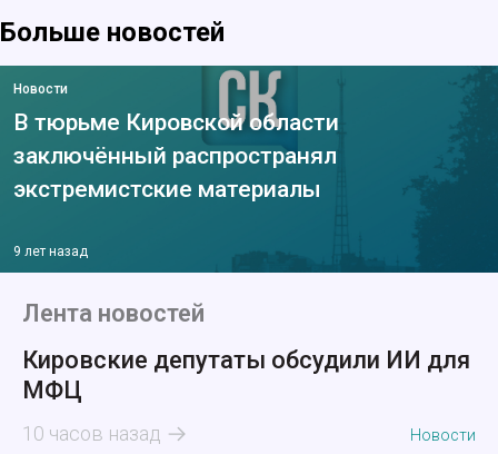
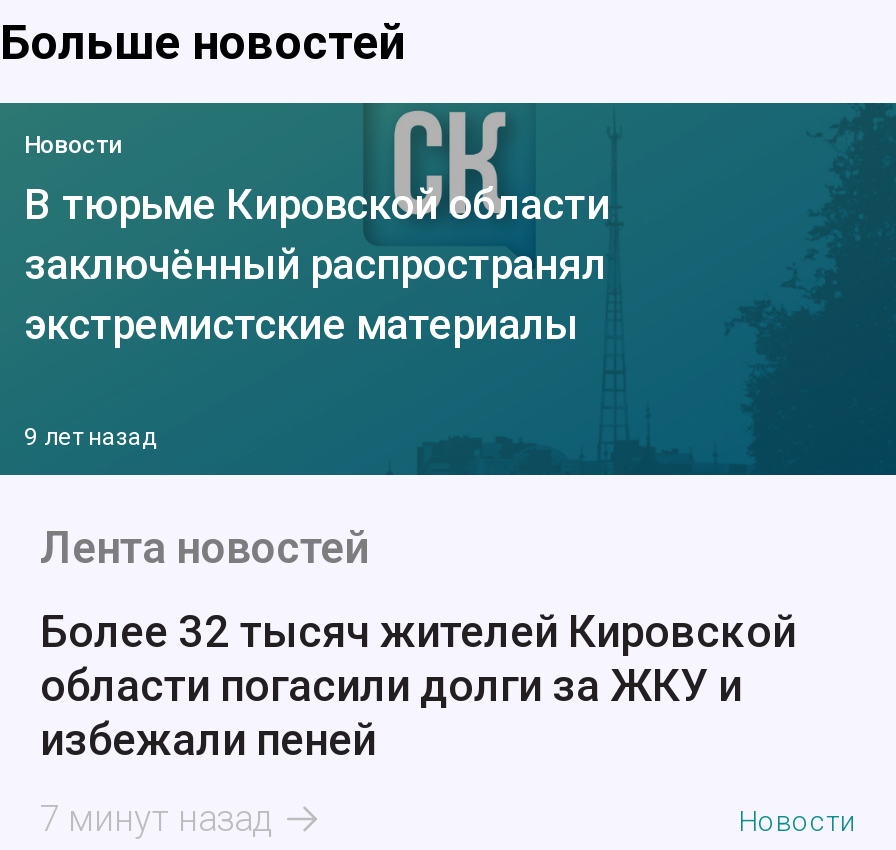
- Кировские депутаты обсудили ИИ для
- МФЦ
+ Более 32 тысяч жителей Кировской
+ области погасили долги за ЖКУ и
+ избежали пеней

- 10 часов назад
+ 7 минут назад
